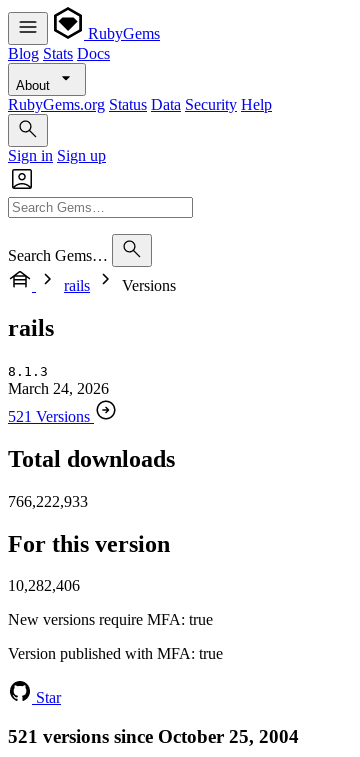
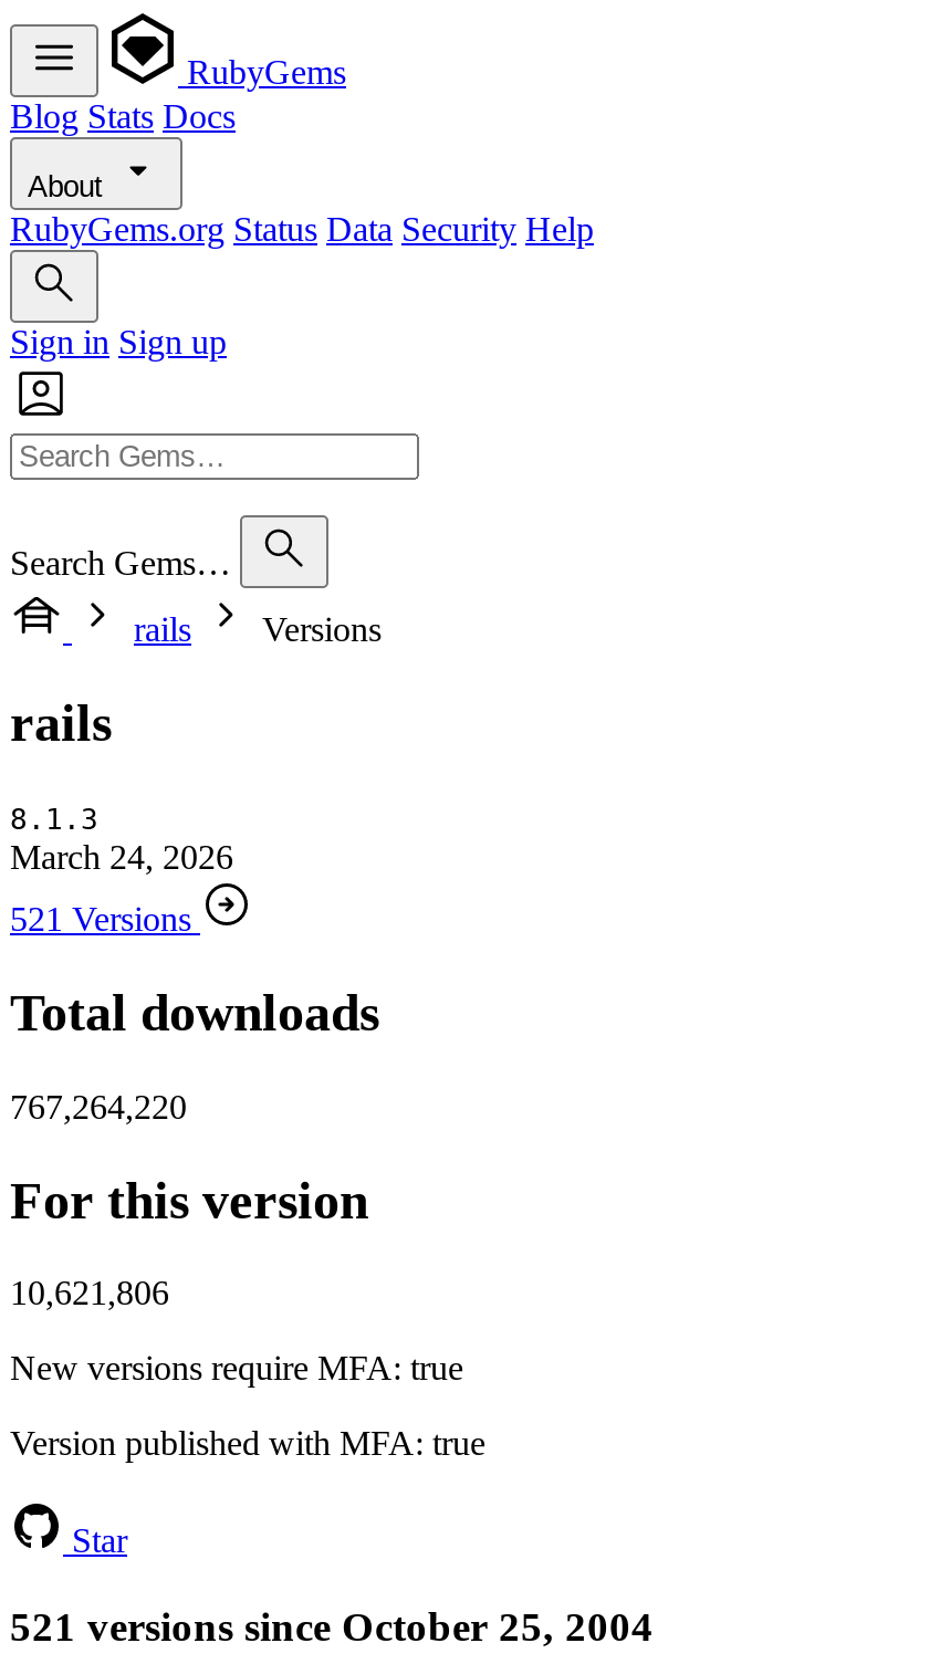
- 766,222,933
+ 767,264,220

- 10,282,406
+ 10,621,806
